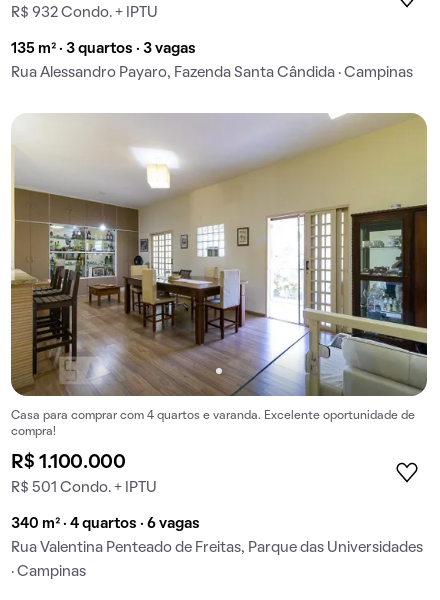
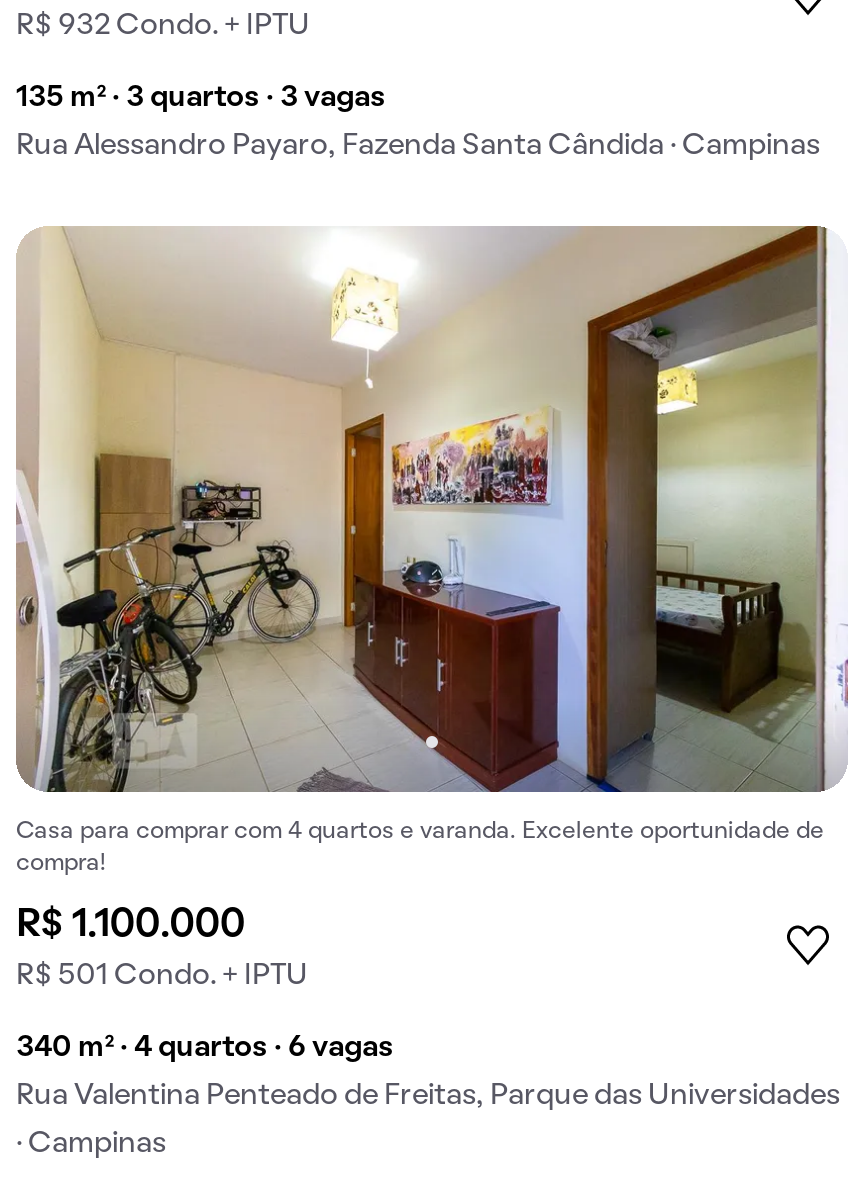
- [image]
+ [image]
